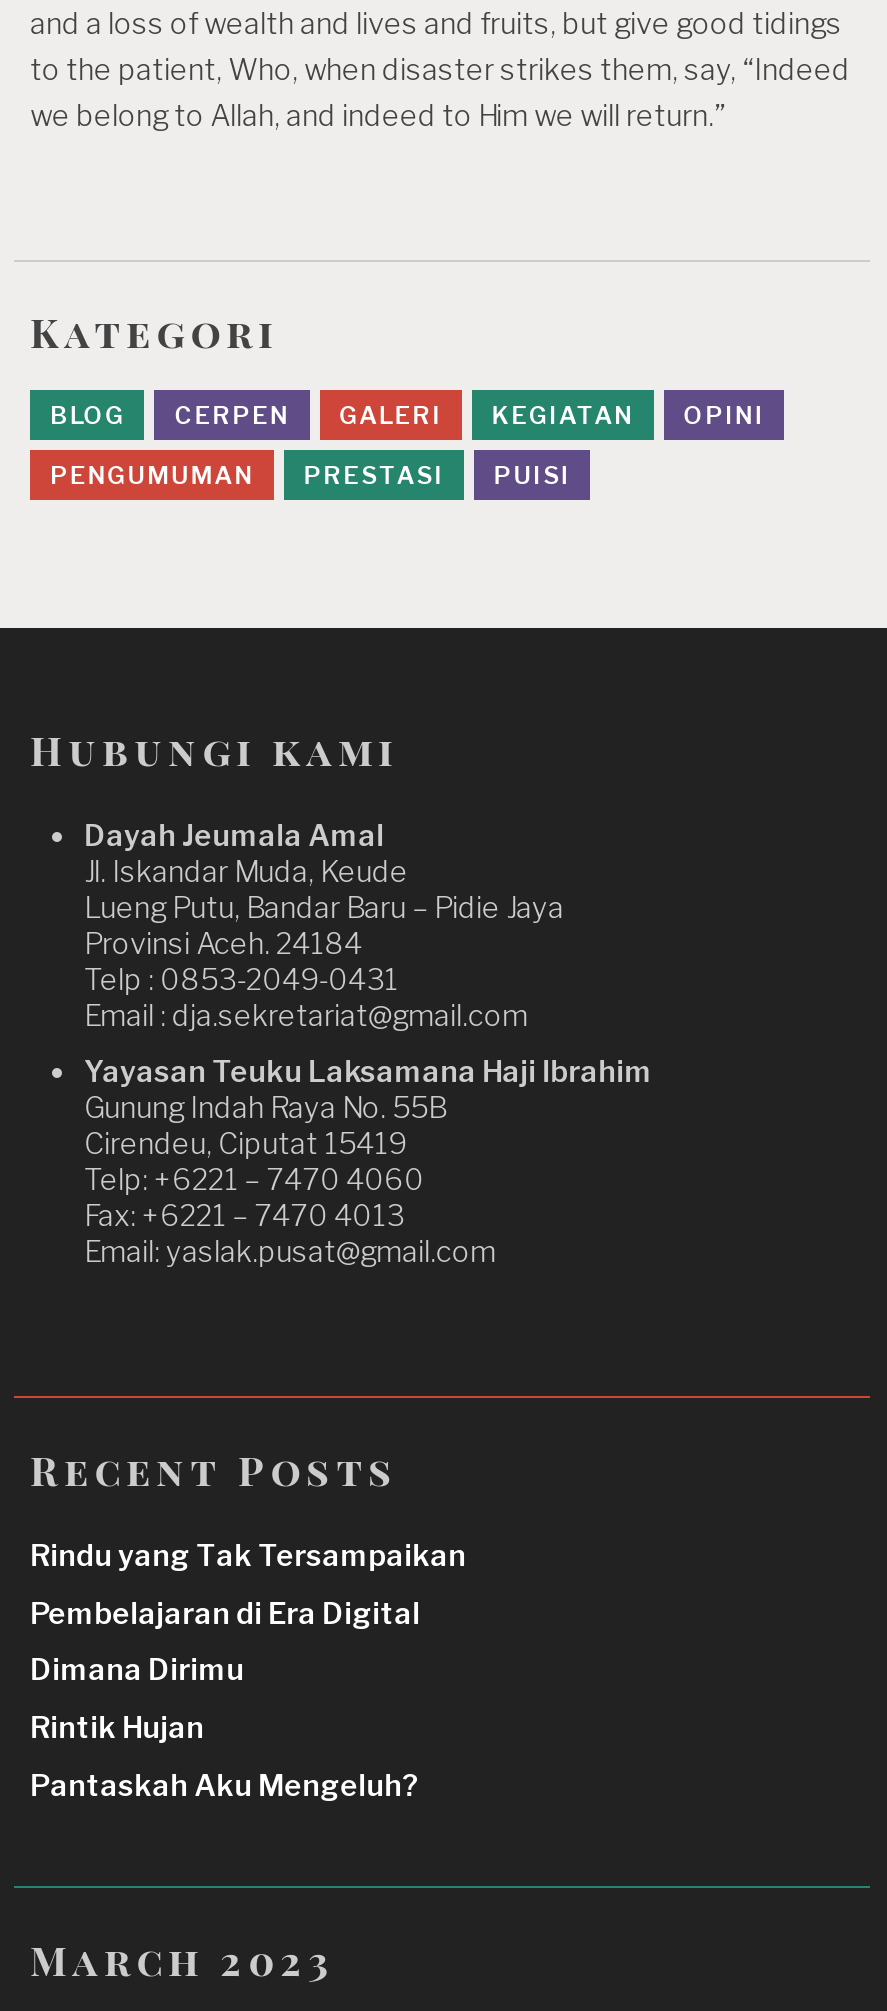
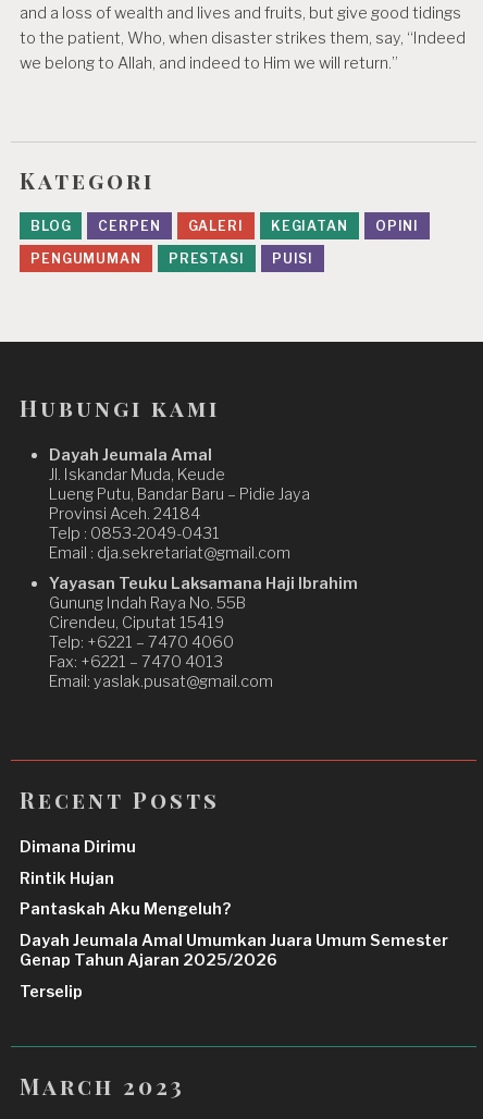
- Rindu yang Tak Tersampaikan
- Pembelajaran di Era Digital

moved up: Dimana Dirimu | Rintik Hujan | Pantaskah Aku Mengeluh?

+ Dayah Jeumala Amal Umumkan Juara Umum Semester
+ Genap Tahun Ajaran 2025/2026
+ Terselip
